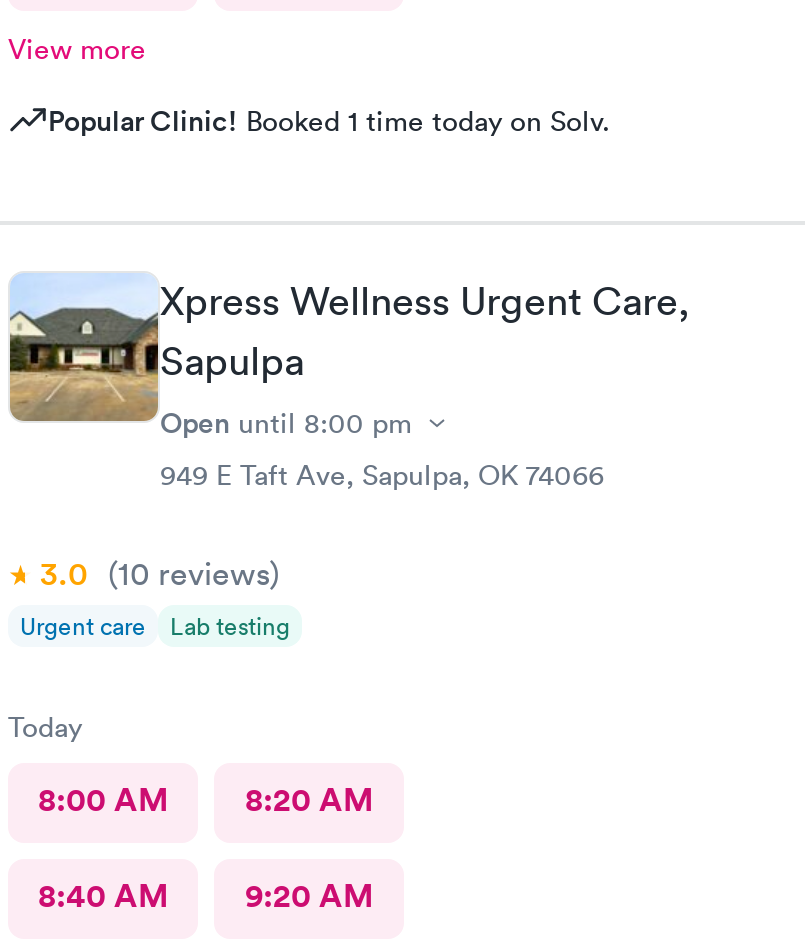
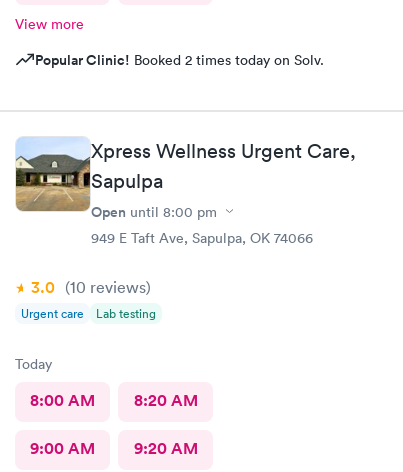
- Popular Clinic! Booked 1 time today on Solv.
+ Popular Clinic! Booked 2 times today on Solv.

- 8:40 AM 9:20 AM
+ 9:00 AM 9:20 AM
